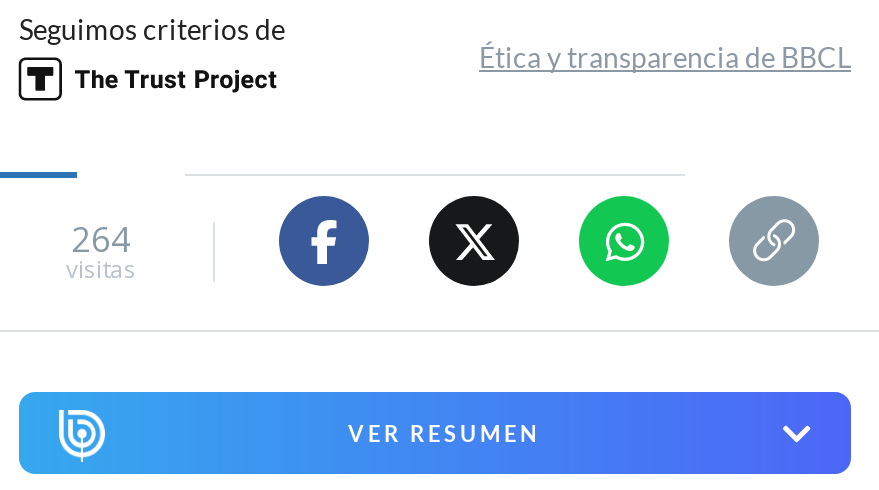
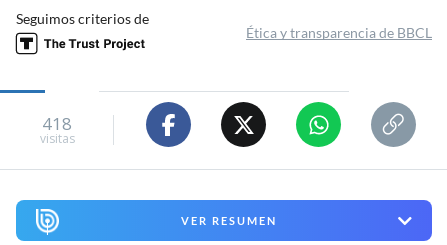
- 264
+ 418
